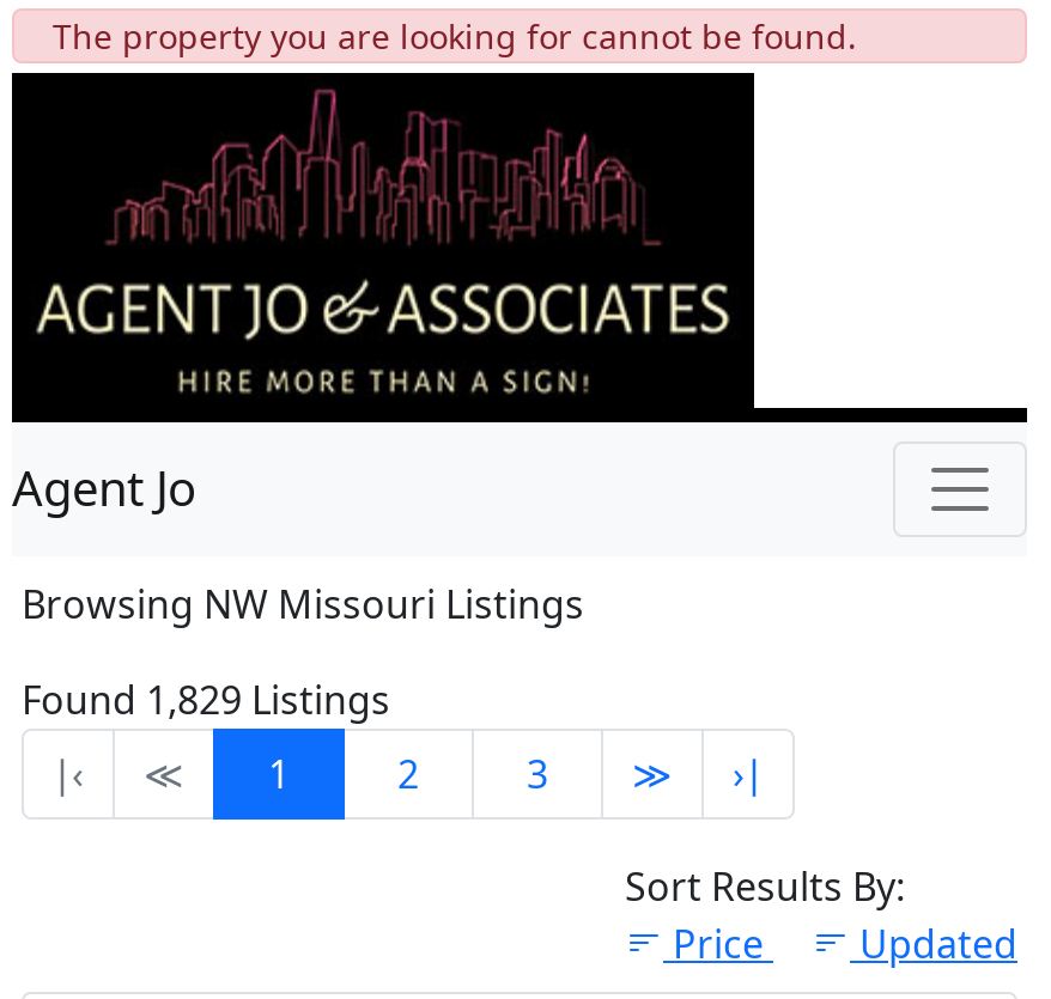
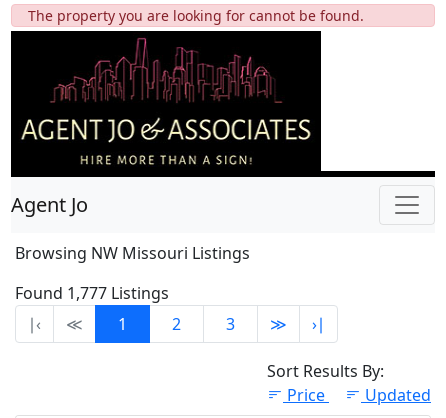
- Found 1,829 Listings
+ Found 1,777 Listings
